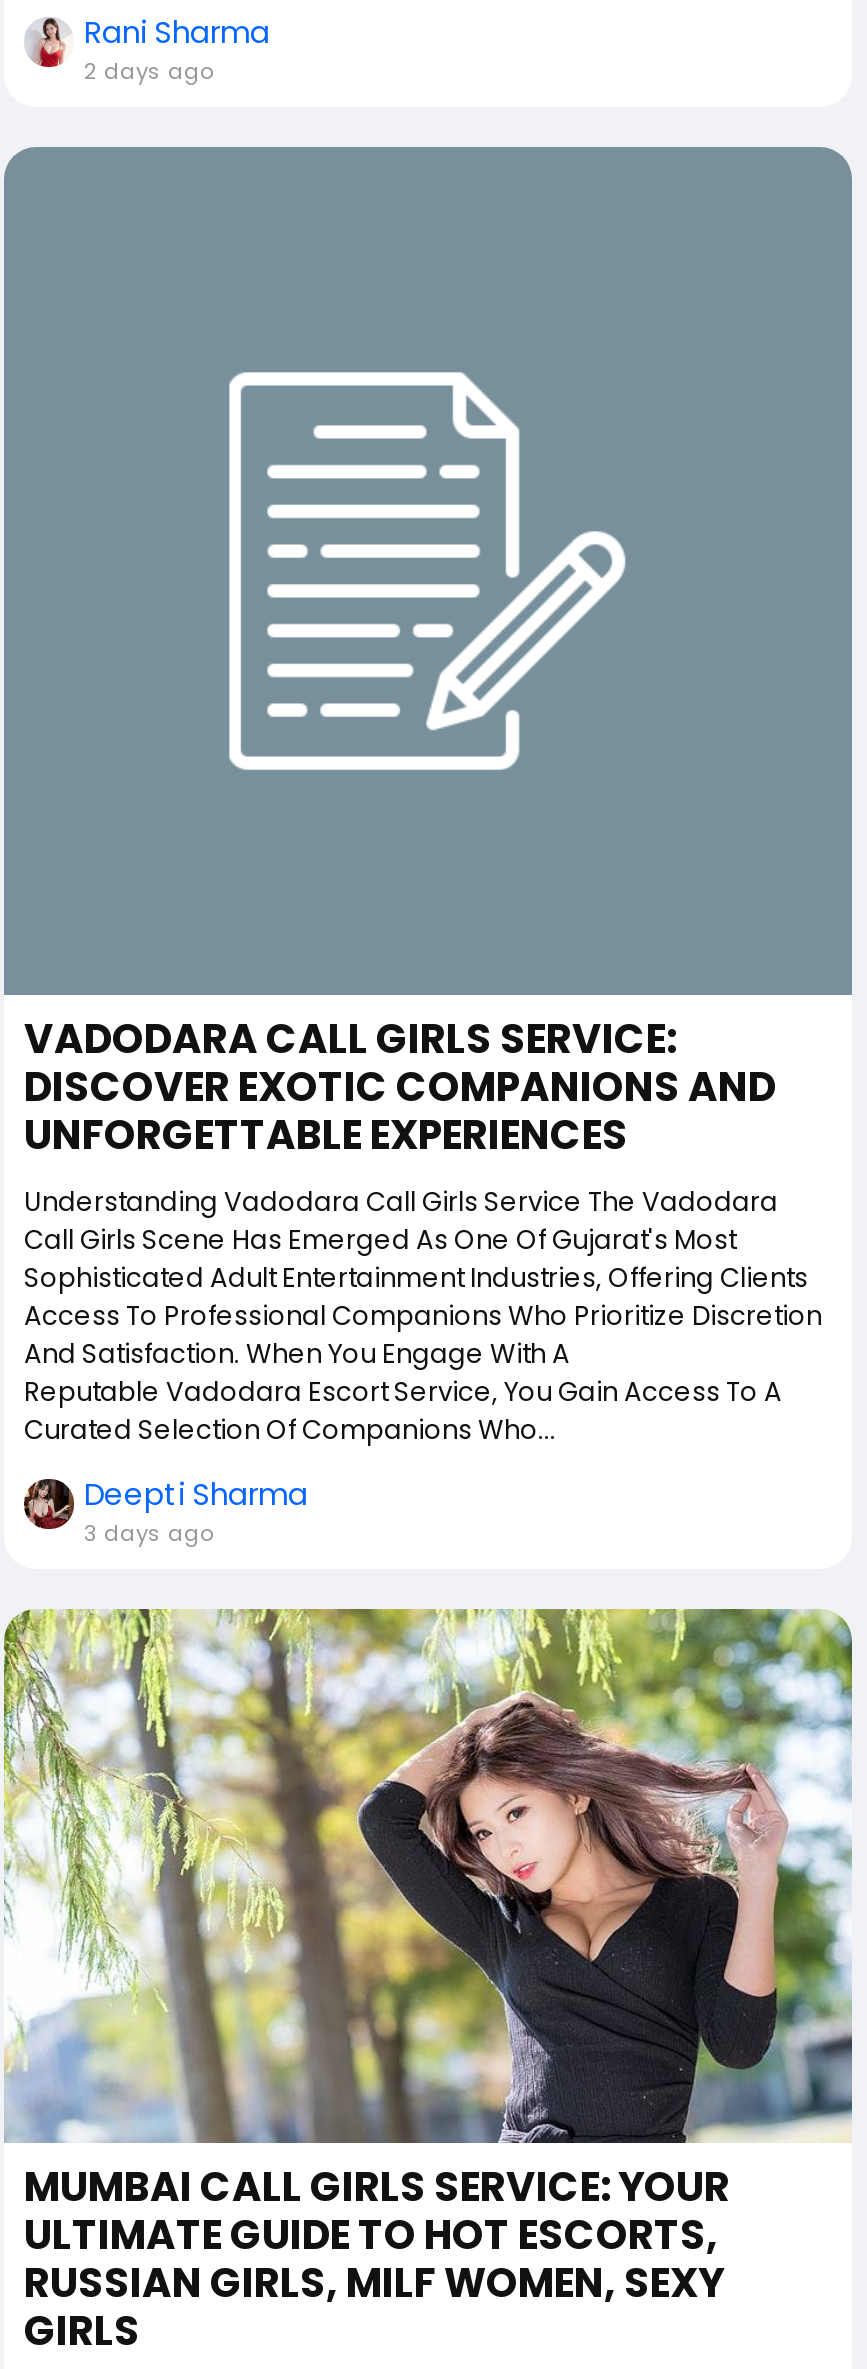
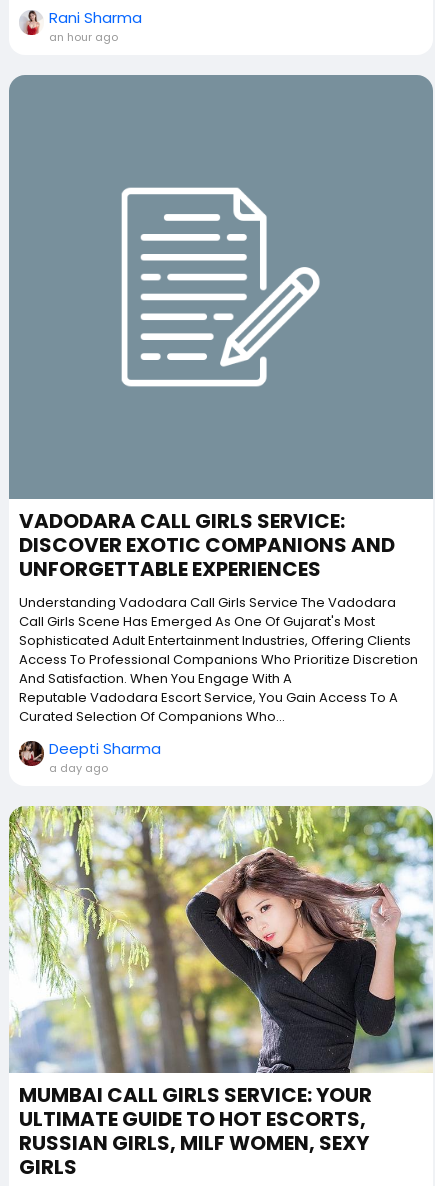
- 2 days ago
+ an hour ago

- 3 days ago
+ a day ago
